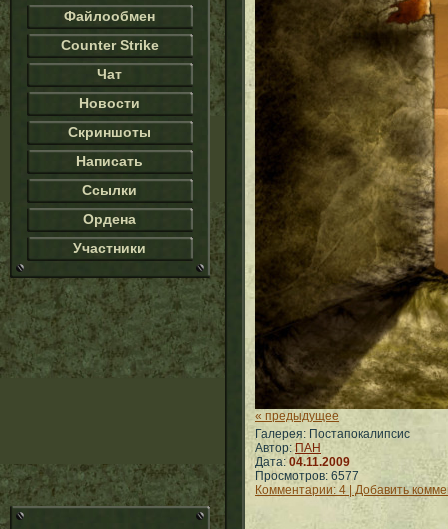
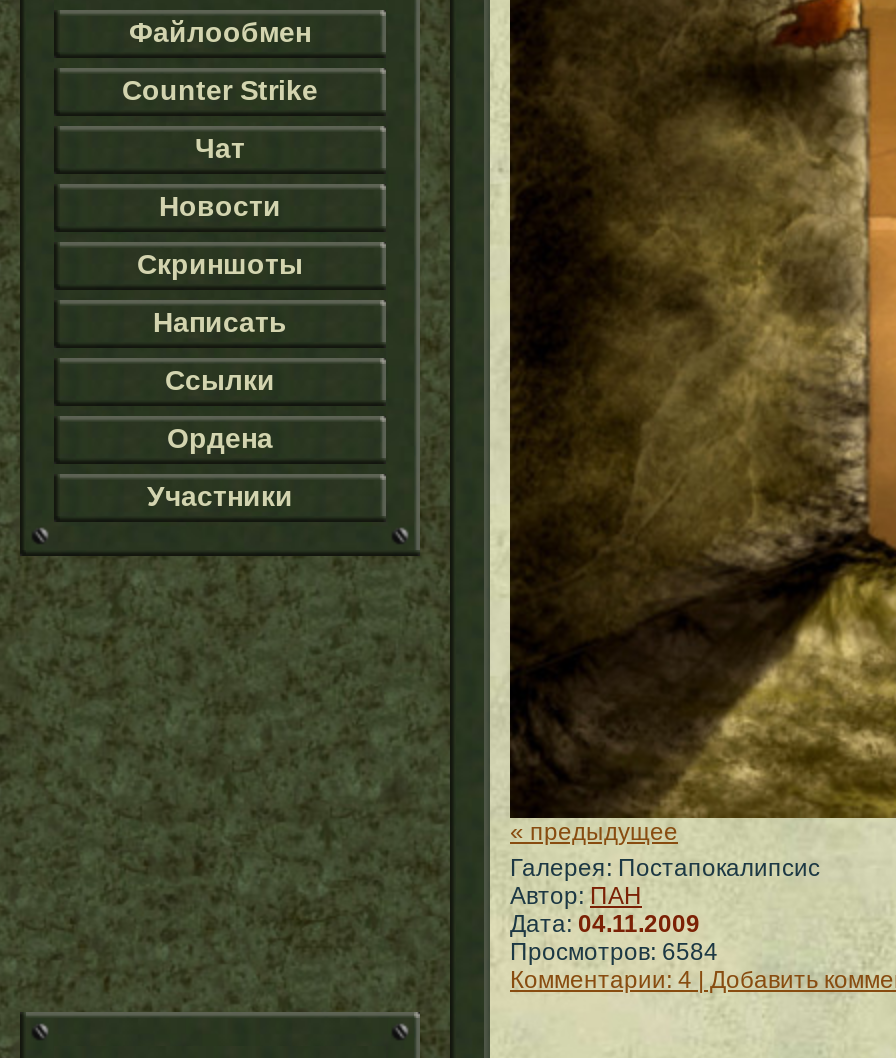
- Просмотров: 6577
+ Просмотров: 6584
